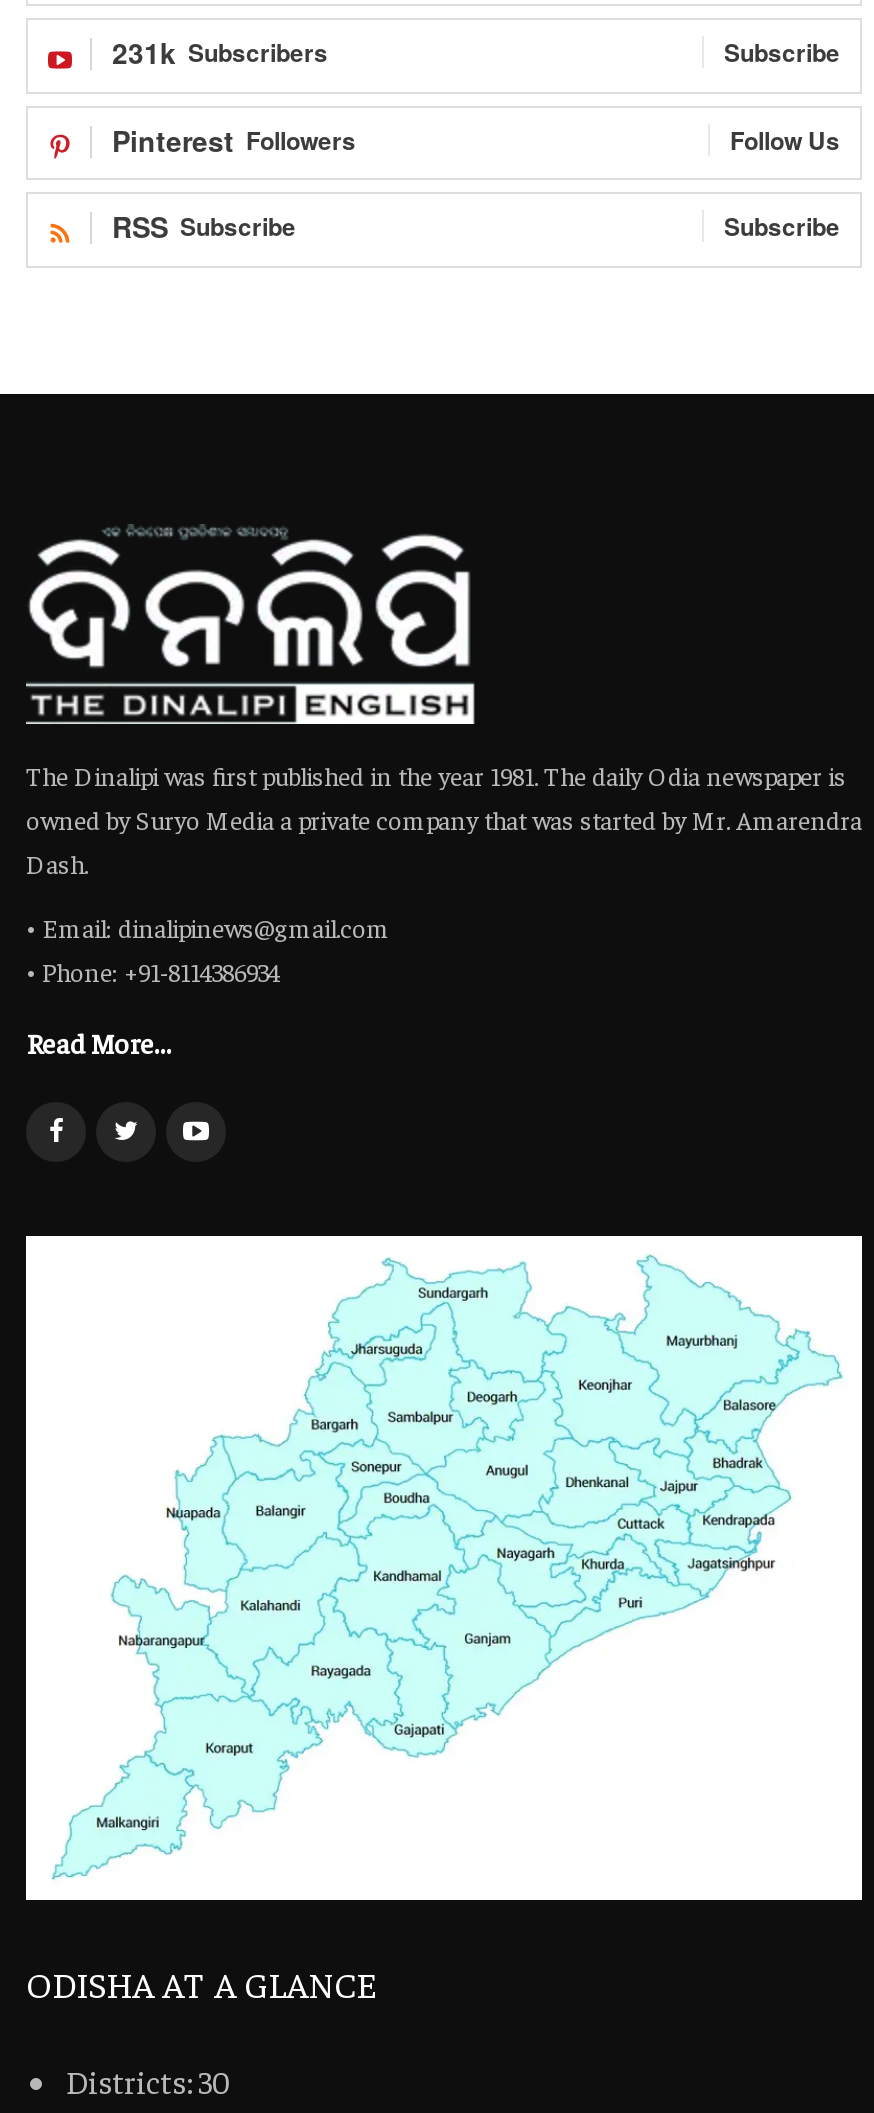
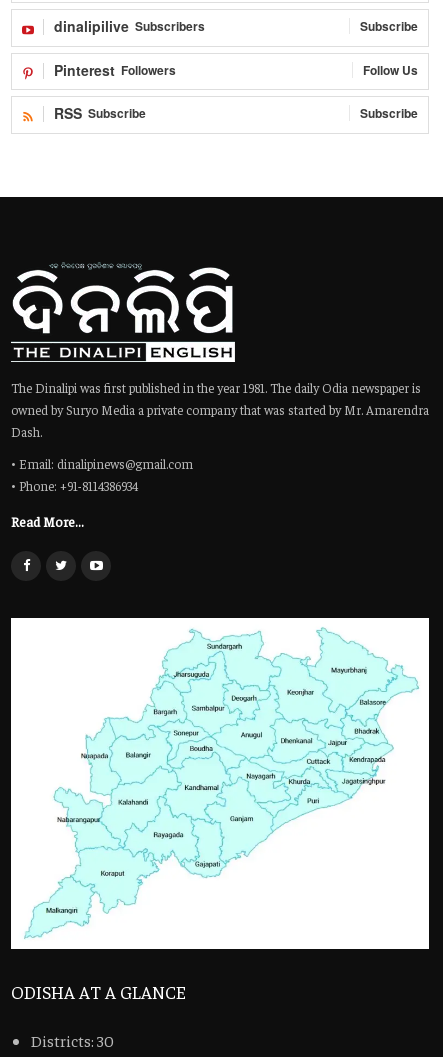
- 231k Subscribers
+ dinalipilive Subscribers
